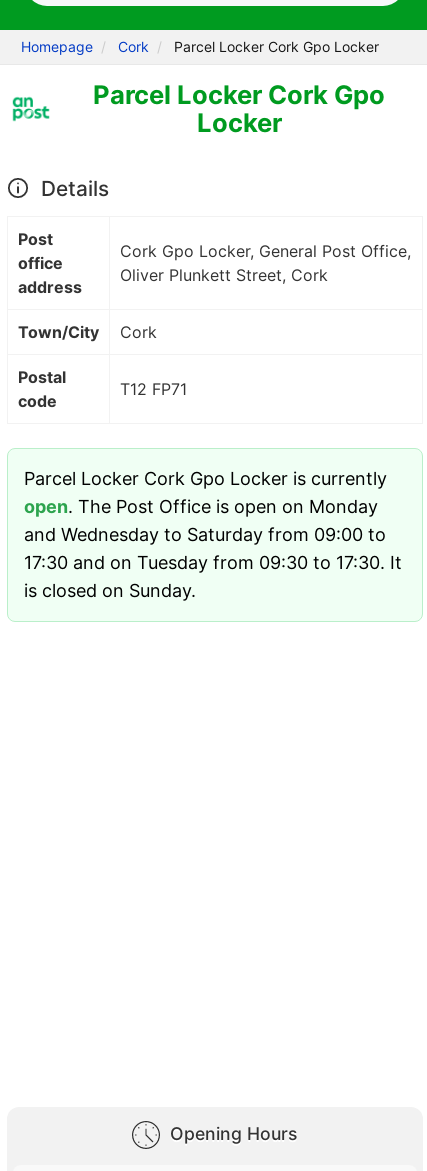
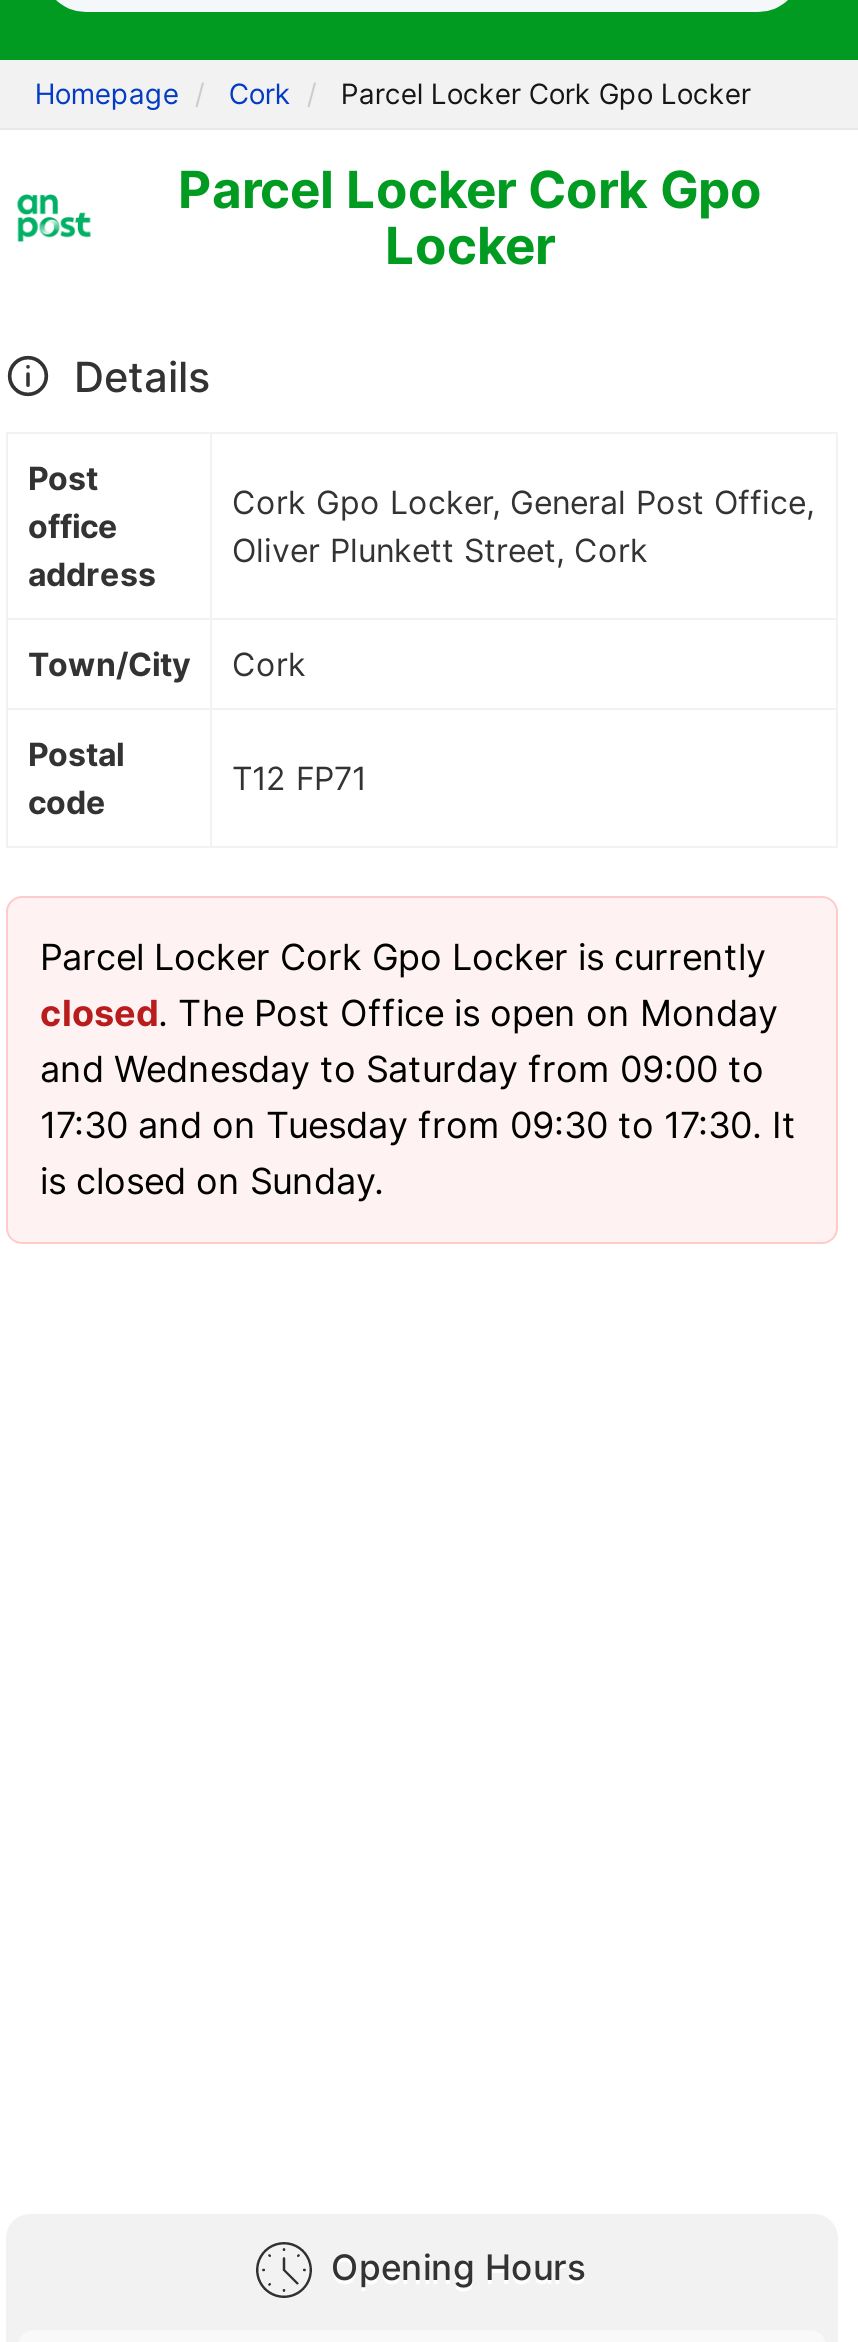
- open. The Post Office is open on Monday
+ closed. The Post Office is open on Monday
